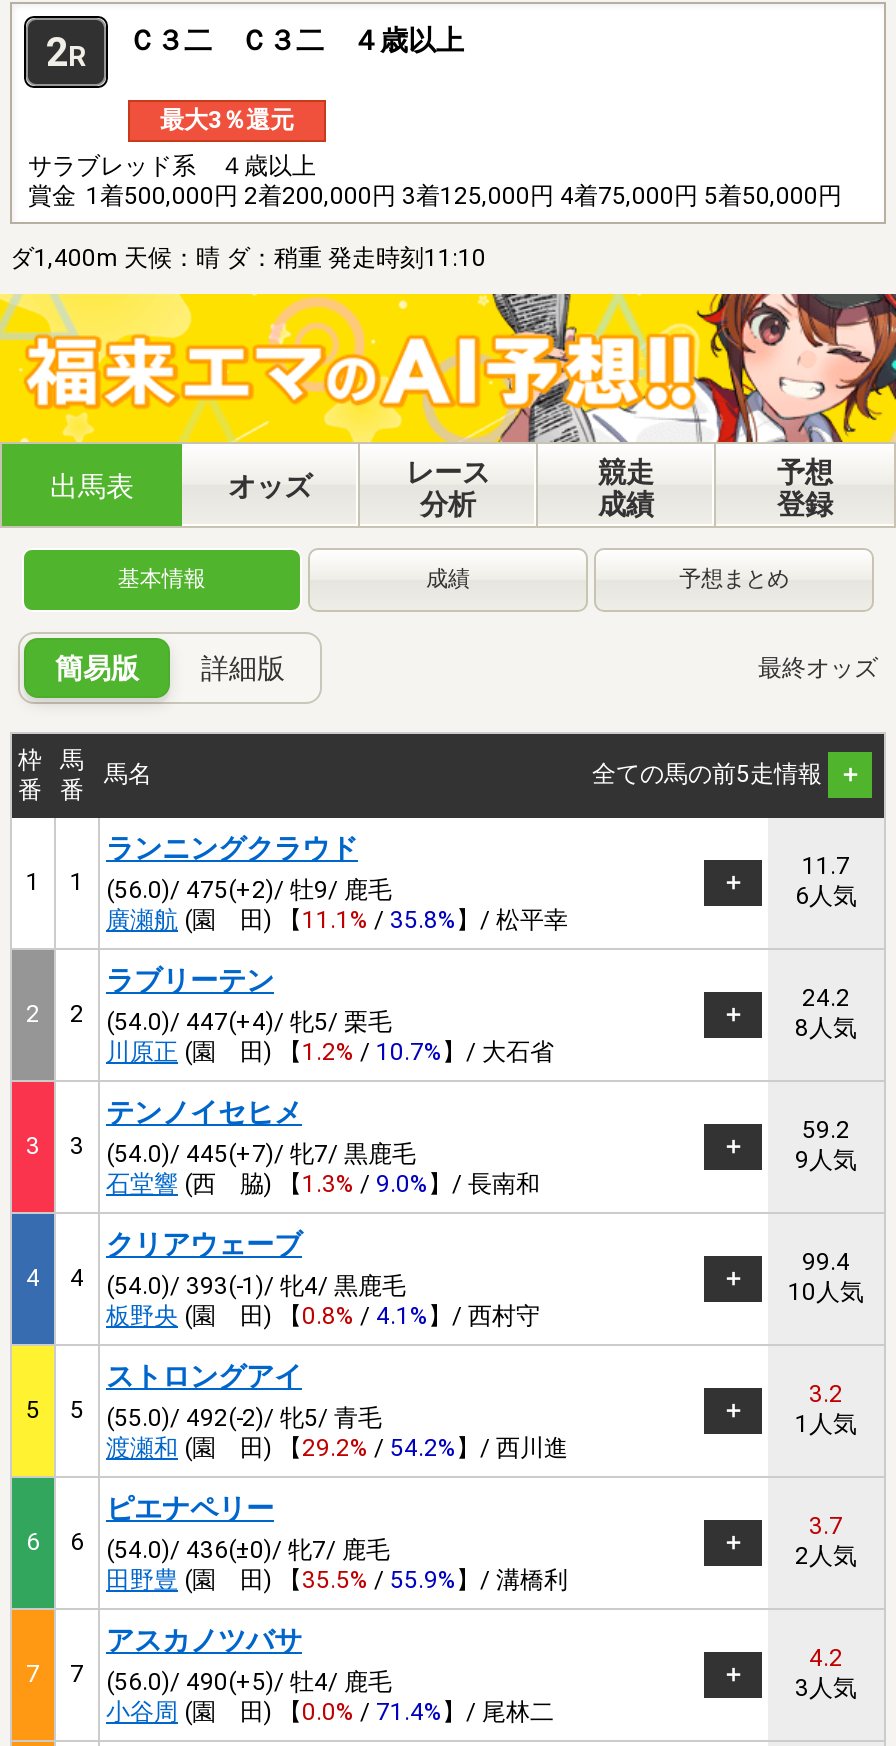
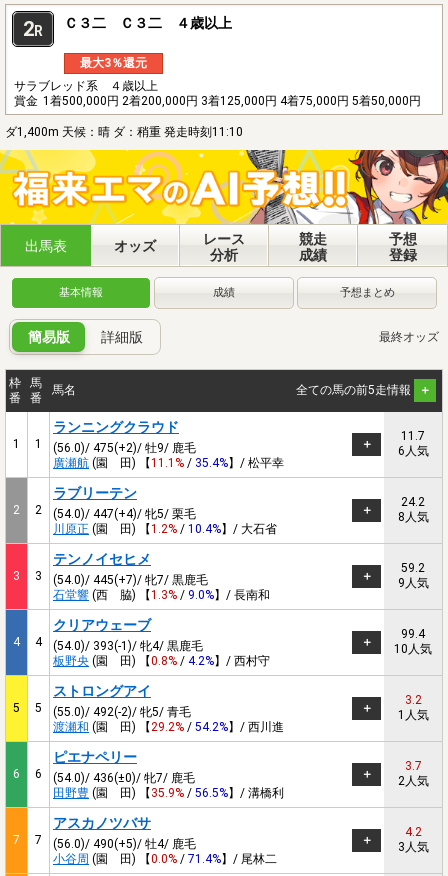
- 廣瀬航(園 田) 【11.1% / 35.8%】/ 松平幸
+ 廣瀬航(園 田) 【11.1% / 35.4%】/ 松平幸

- 川原正(園 田) 【1.2% / 10.7%】/ 大石省
+ 川原正(園 田) 【1.2% / 10.4%】/ 大石省

- 板野央(園 田) 【0.8% / 4.1%】/ 西村守
+ 板野央(園 田) 【0.8% / 4.2%】/ 西村守

- 田野豊(園 田) 【35.5% / 55.9%】/ 溝橋利
+ 田野豊(園 田) 【35.9% / 56.5%】/ 溝橋利
